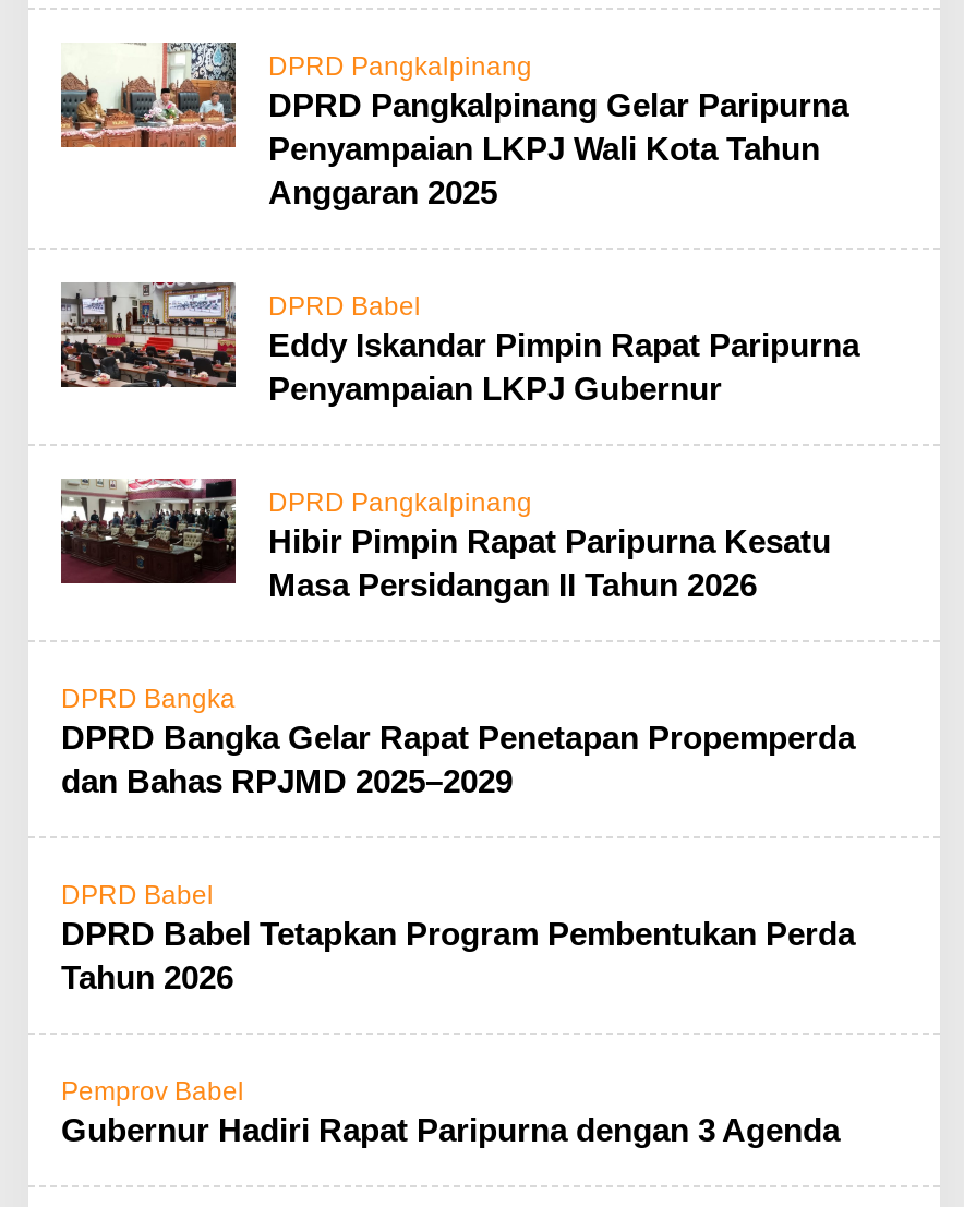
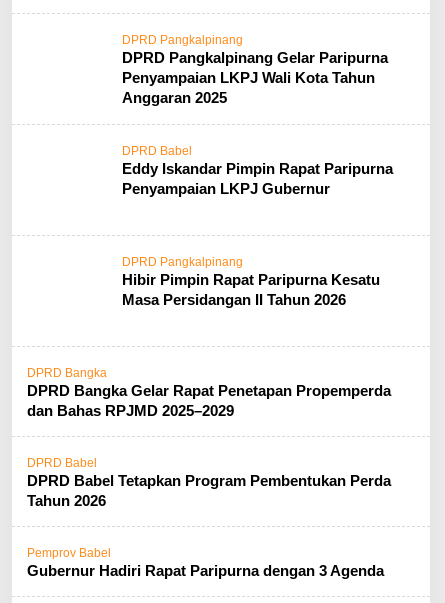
- [image]

- [image]

- [image]
